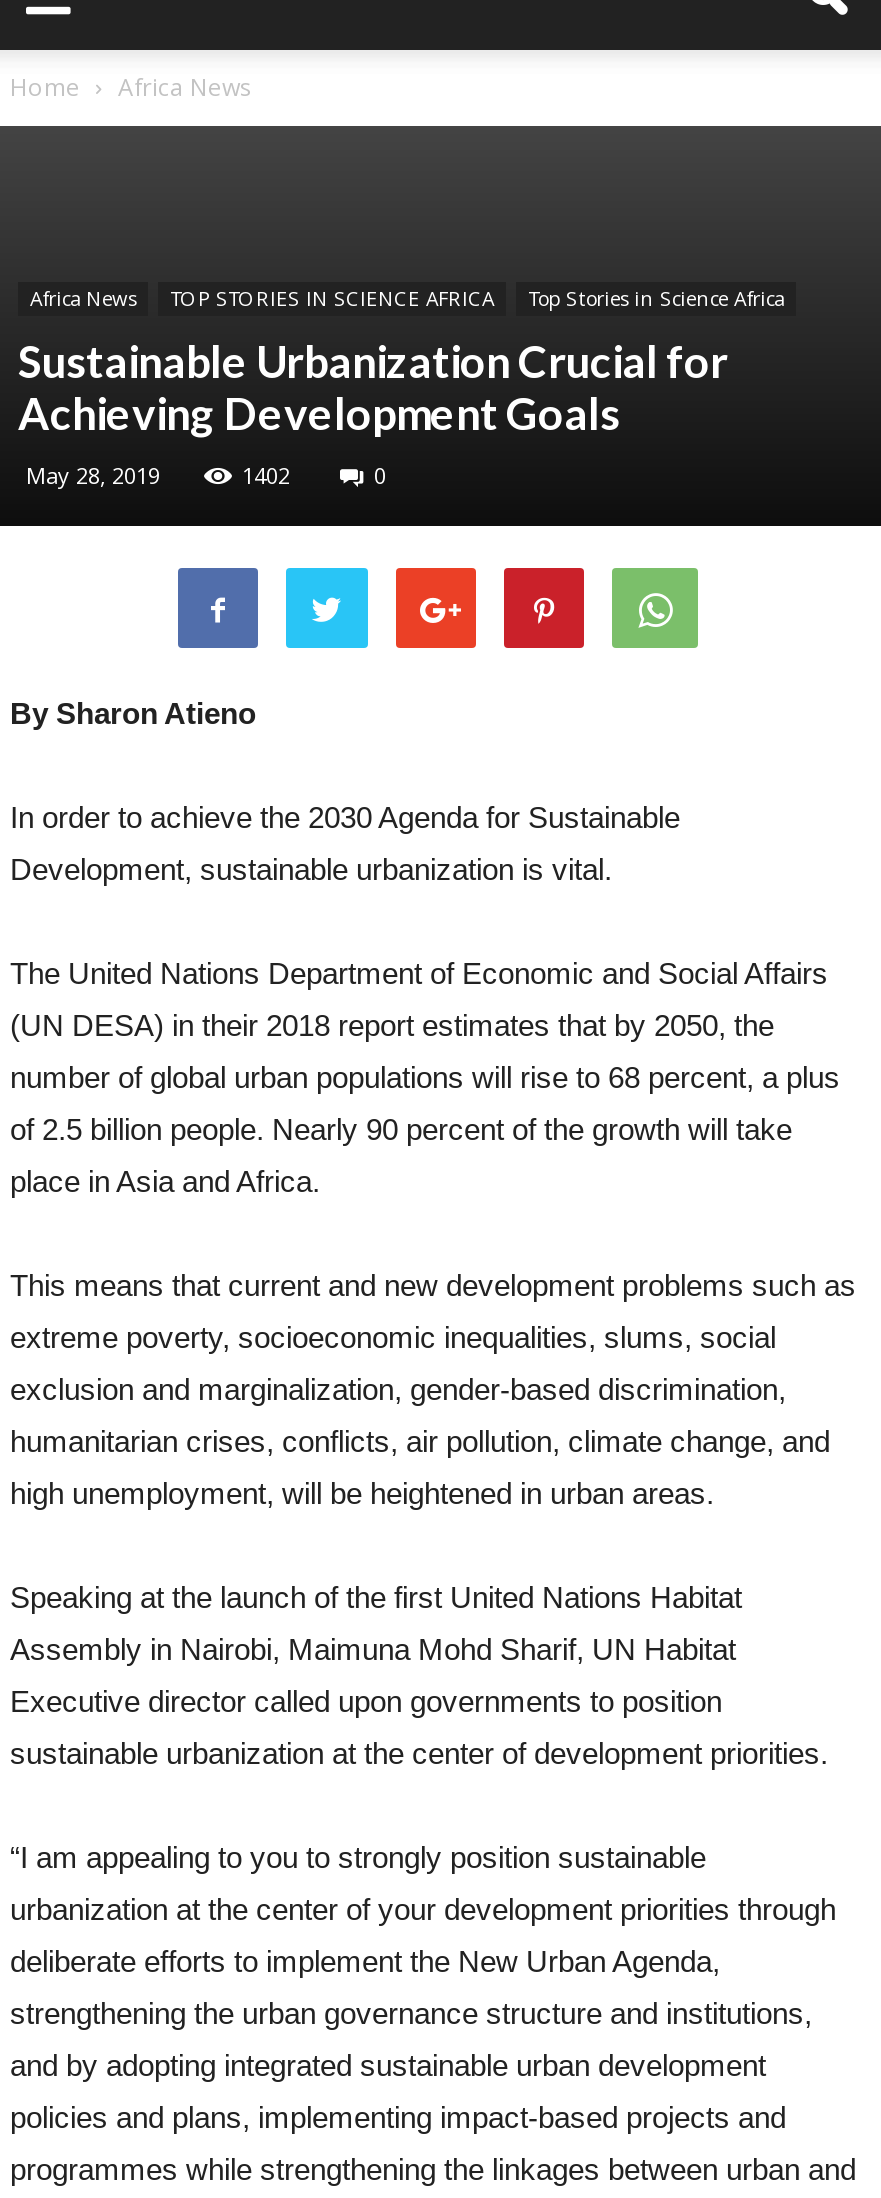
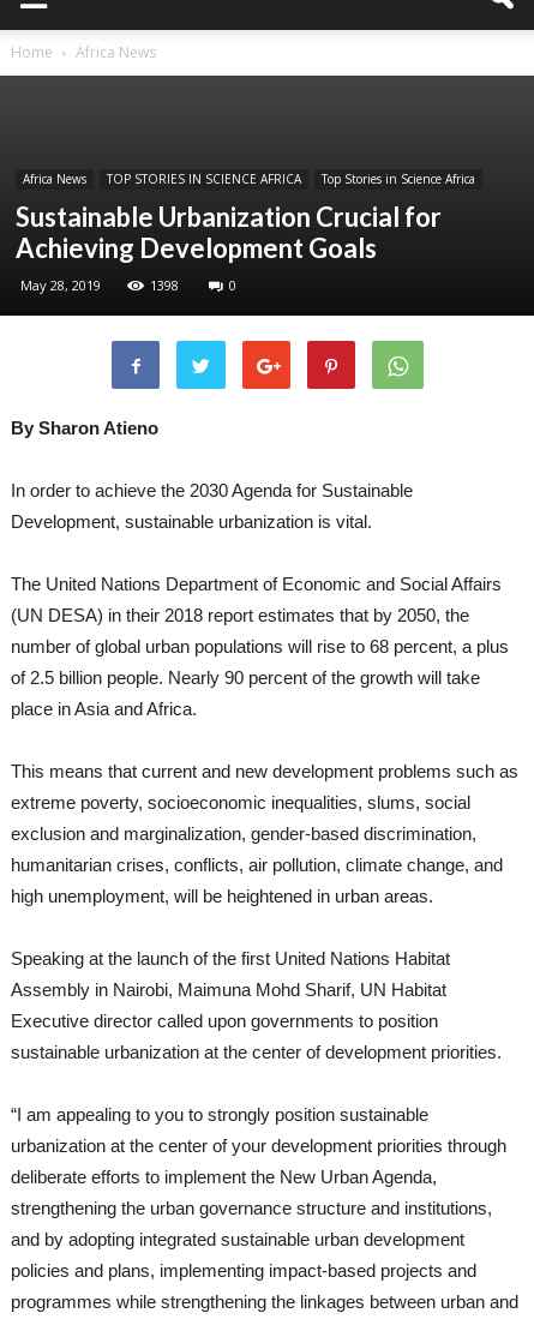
- 1402
+ 1398
